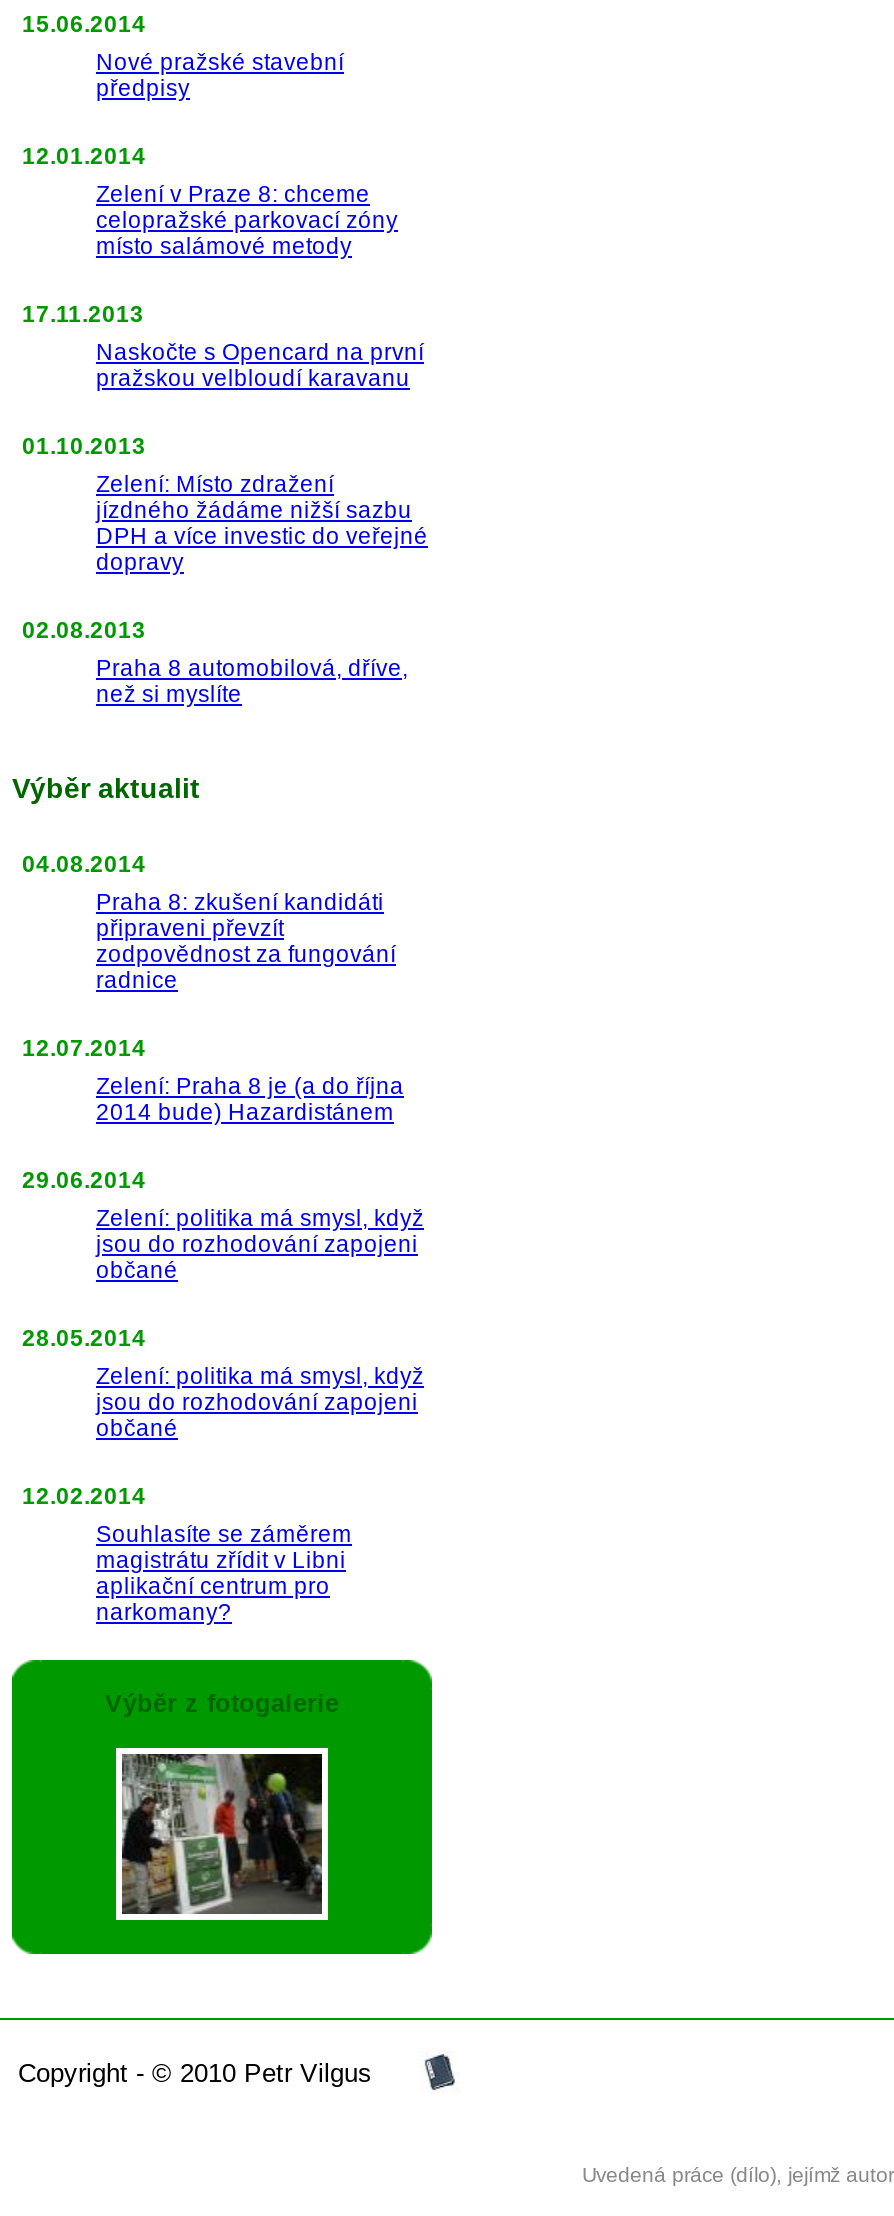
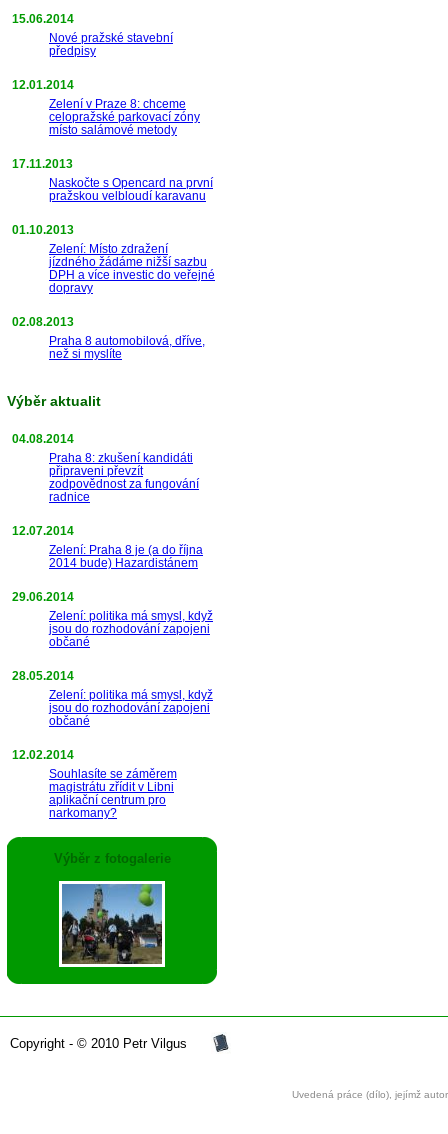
- [image]
+ [image]
